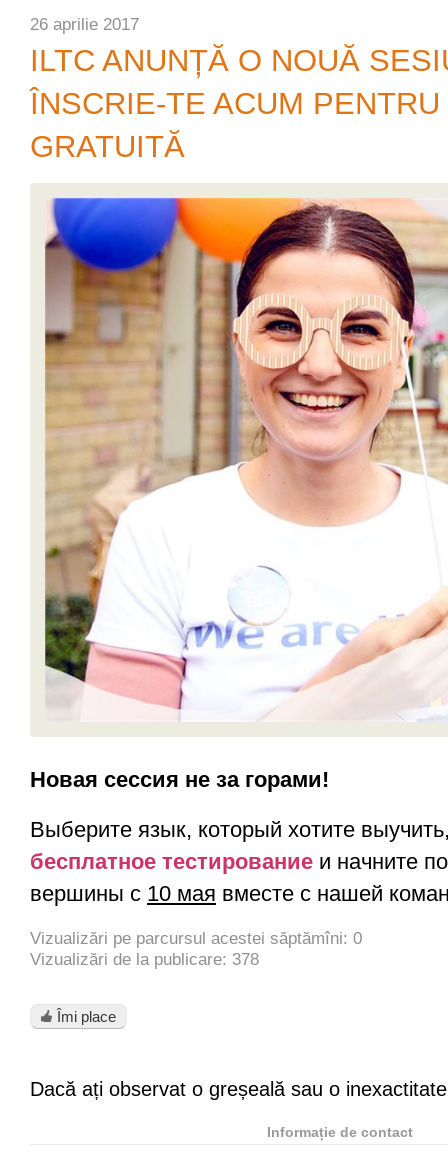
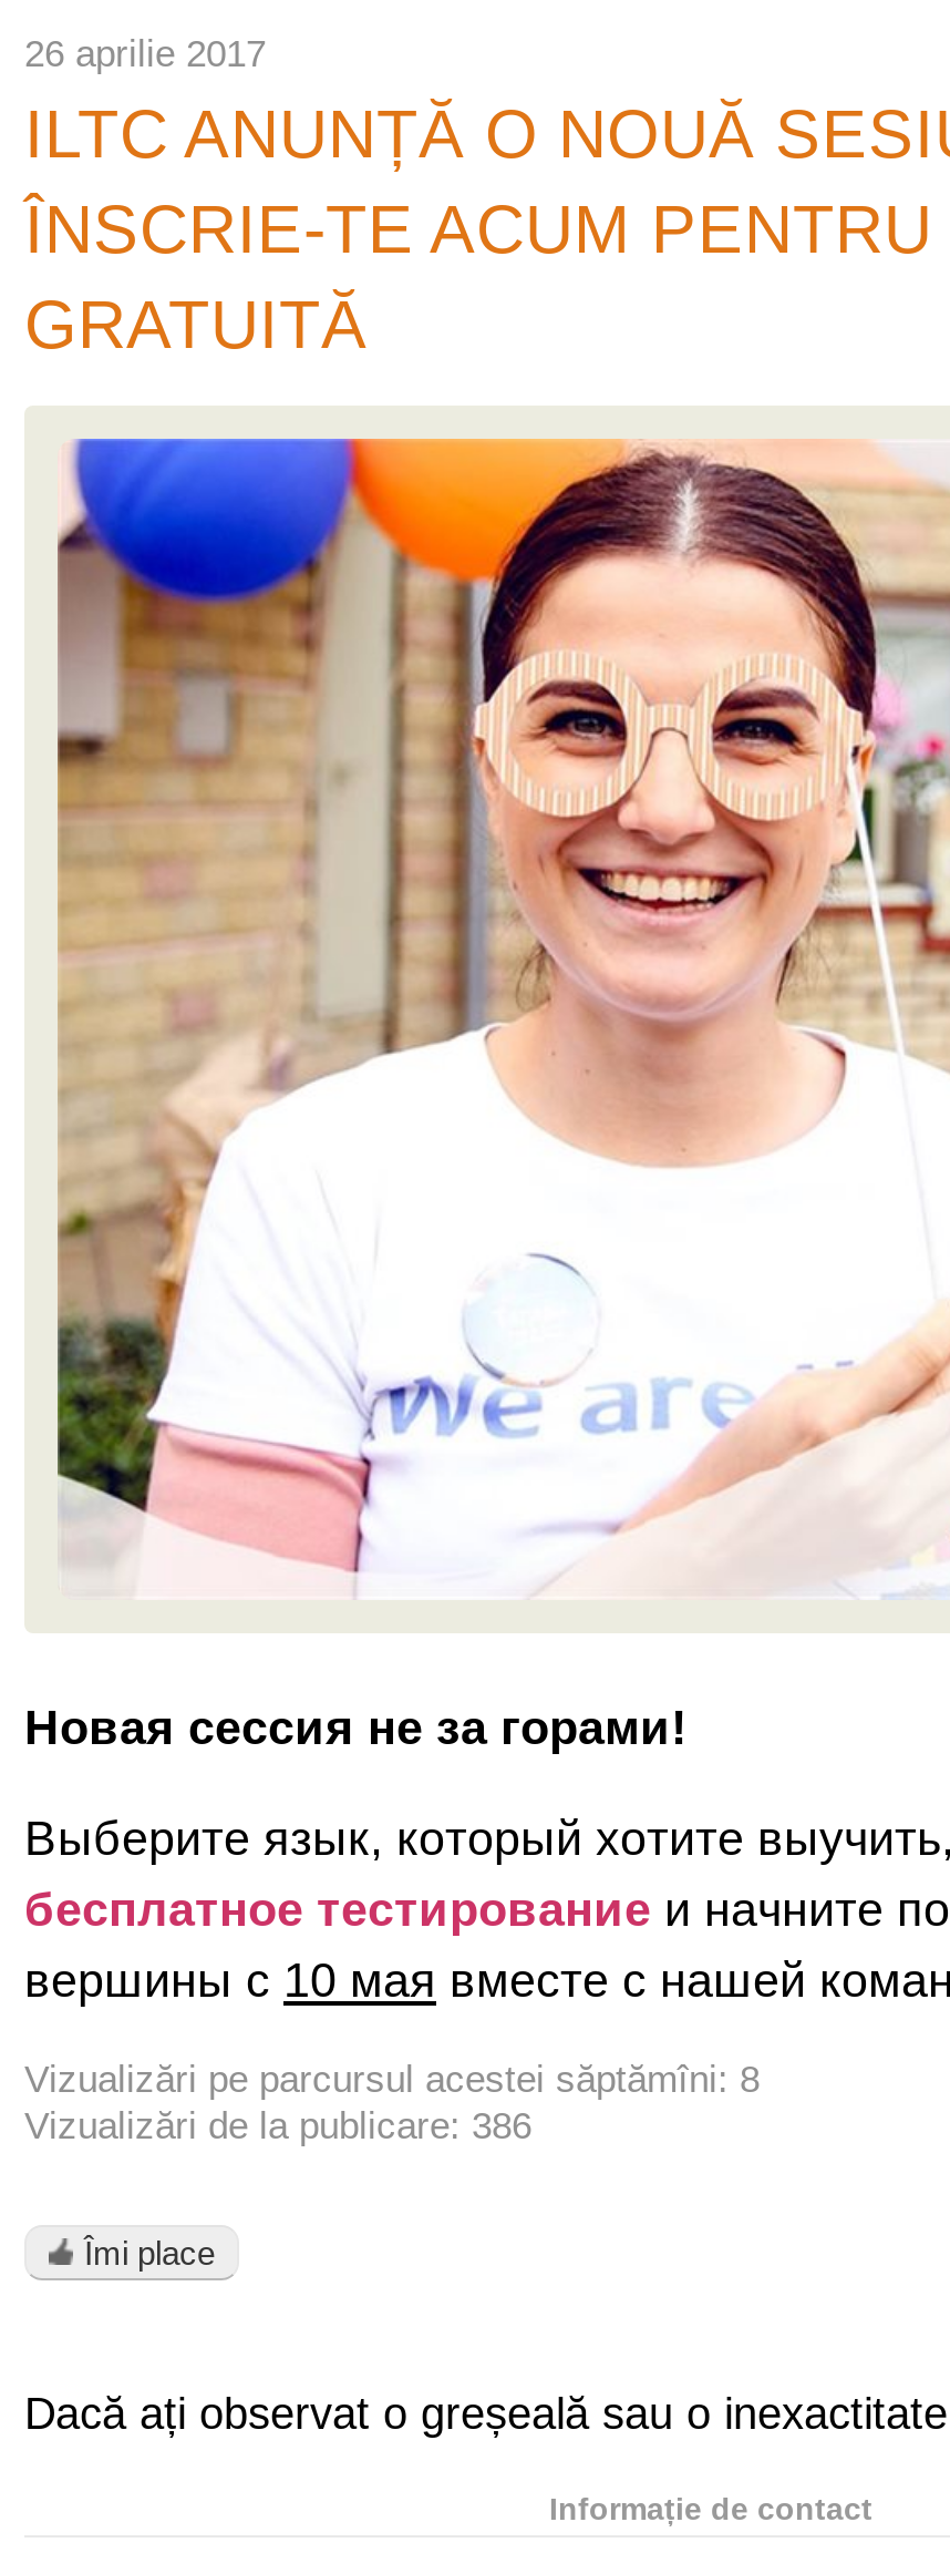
- Vizualizări pe parcursul acestei săptămîni: 0
+ Vizualizări pe parcursul acestei săptămîni: 8

- Vizualizări de la publicare: 378
+ Vizualizări de la publicare: 386
